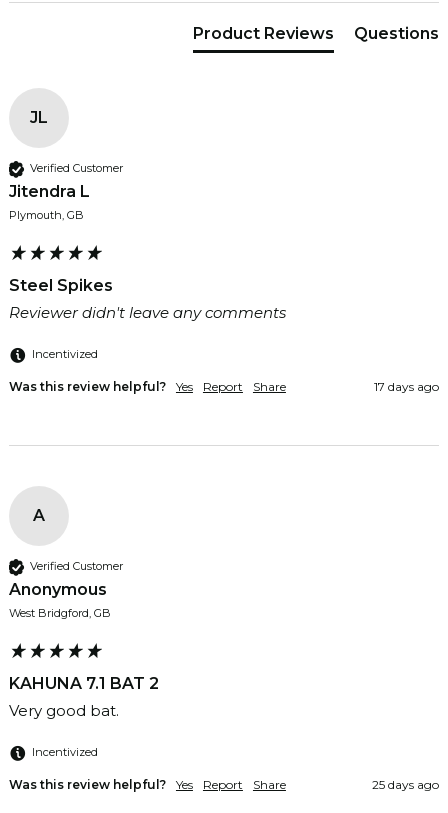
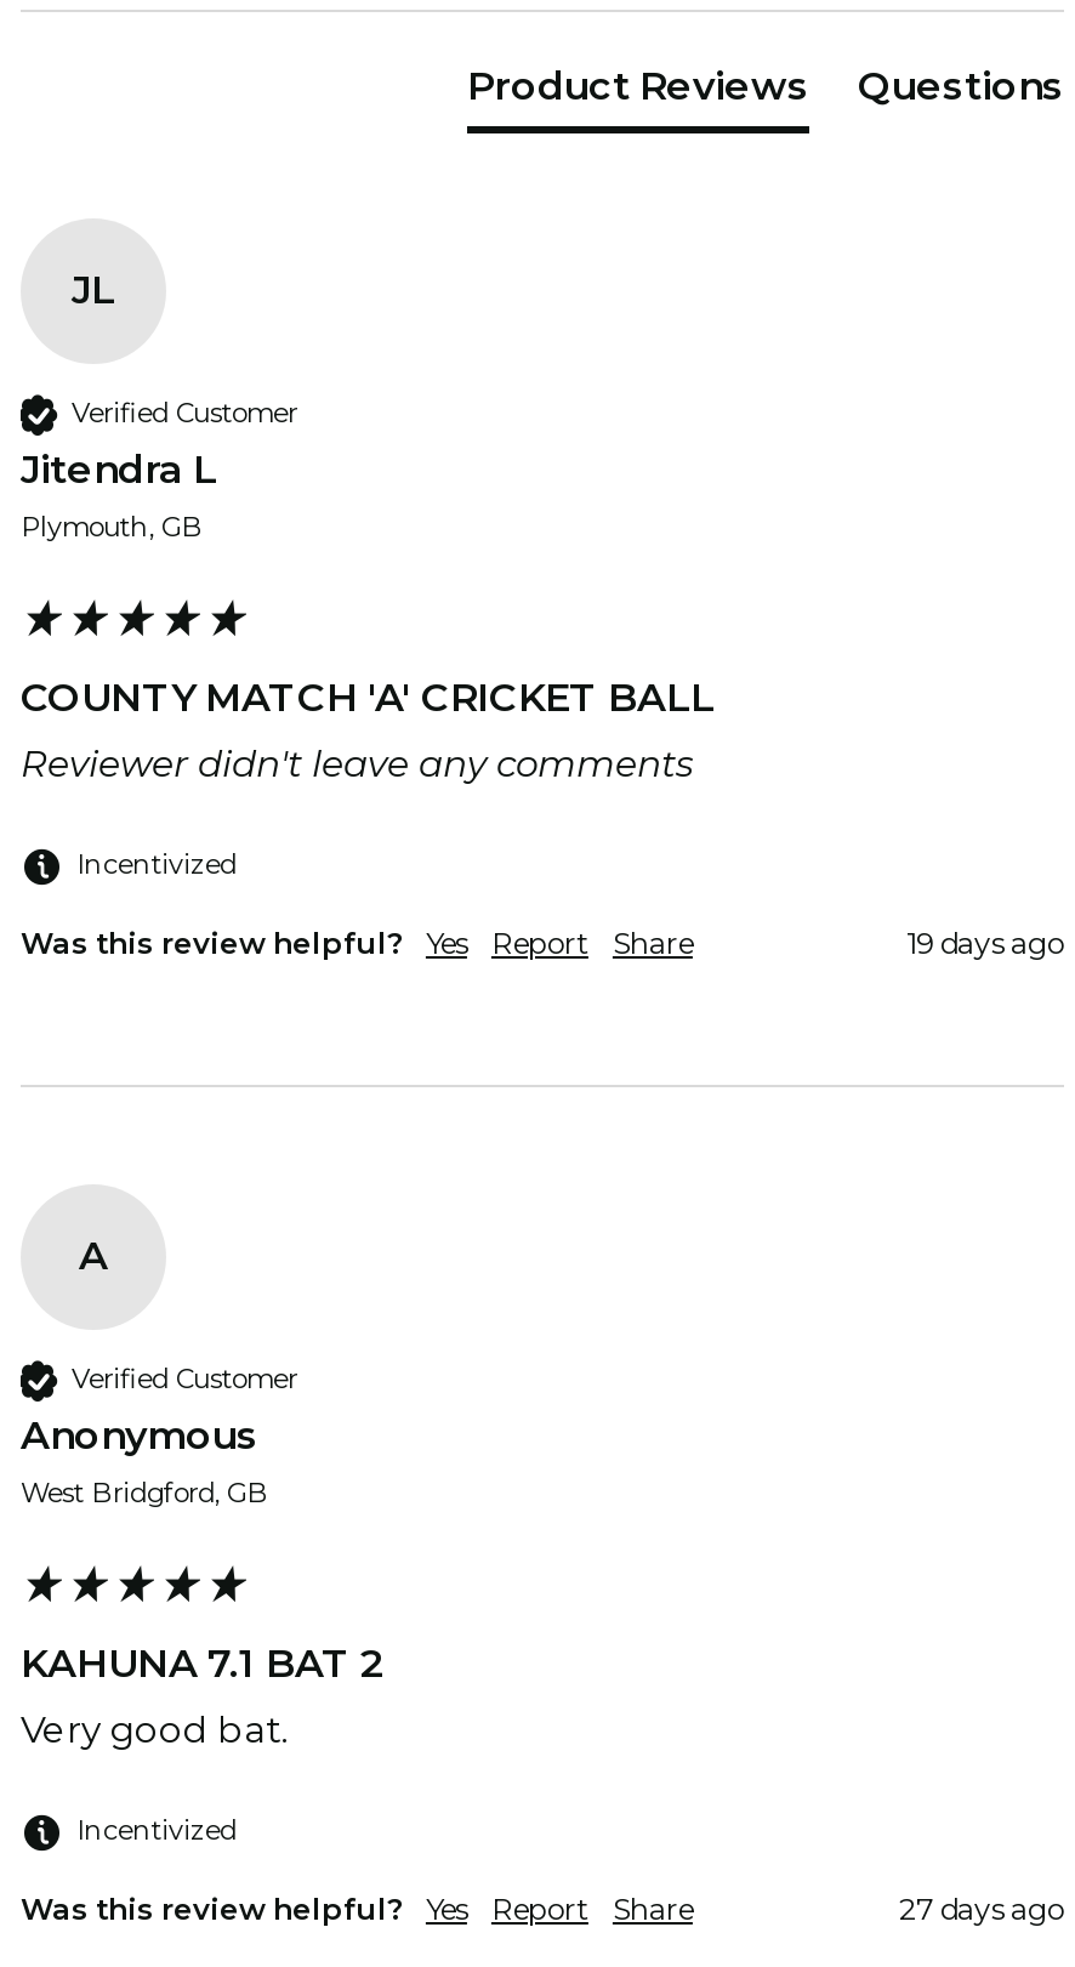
- Steel Spikes
+ COUNTY MATCH 'A' CRICKET BALL

- 17 days ago
+ 19 days ago

- 25 days ago
+ 27 days ago
